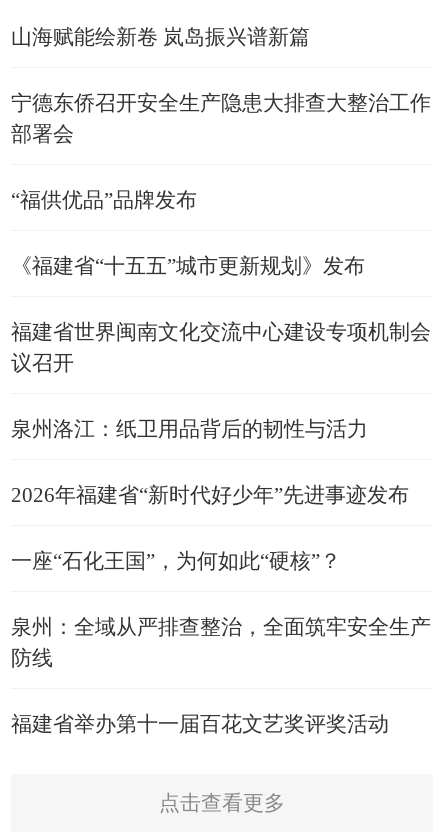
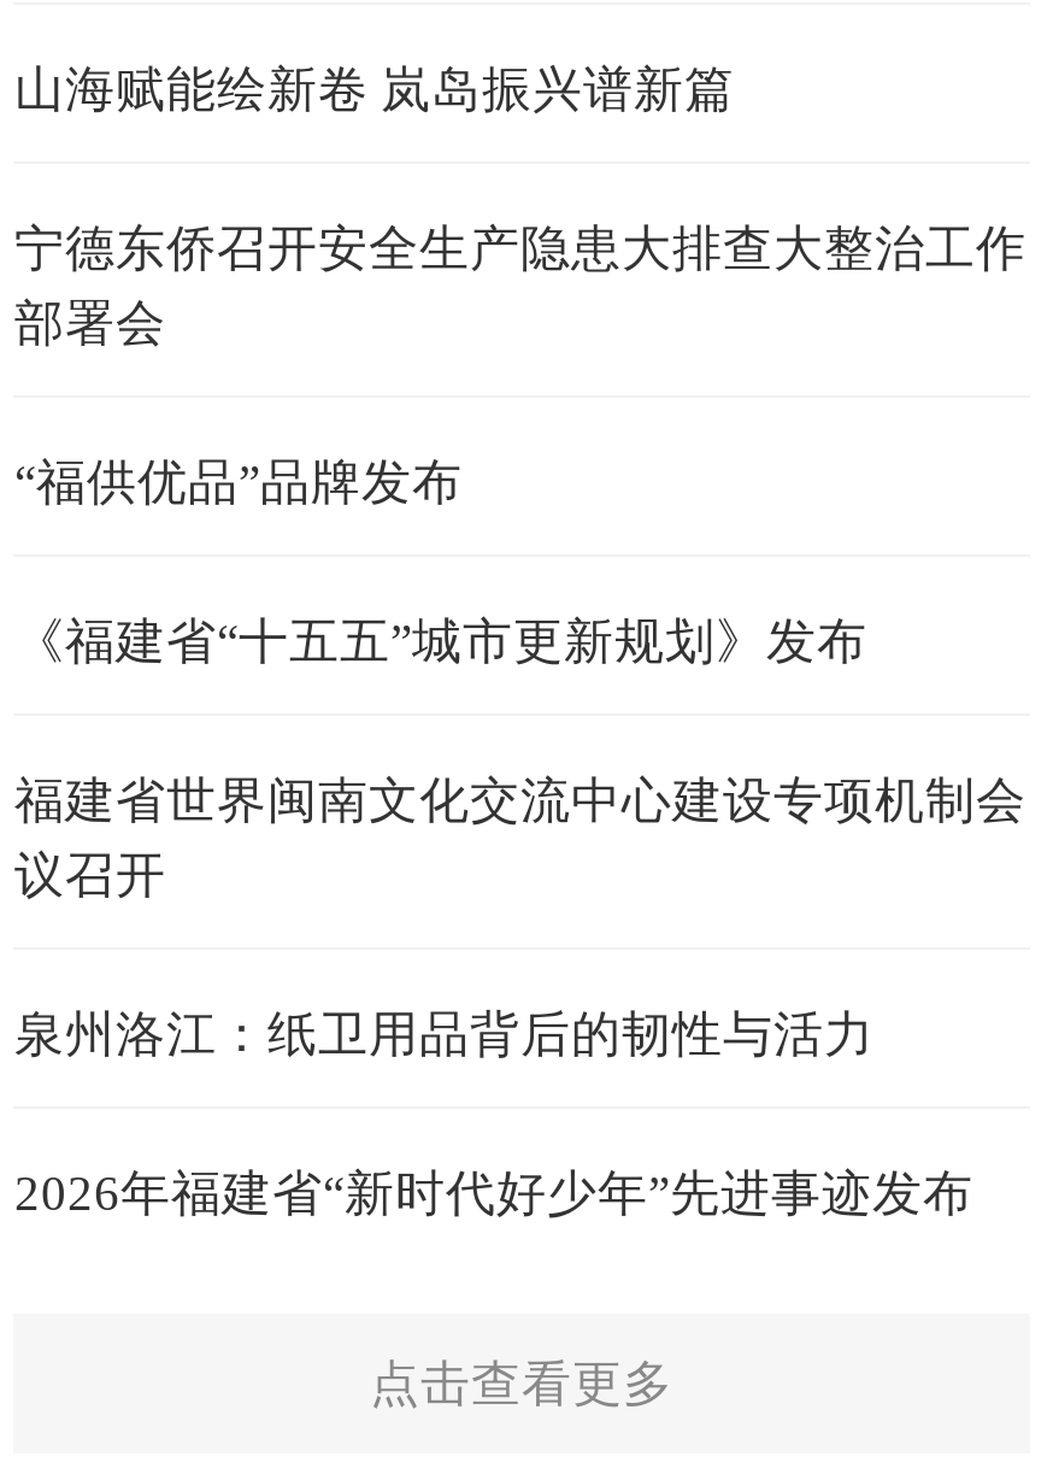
- 一座“石化王国”，为何如此“硬核”？
- 泉州：全域从严排查整治，全面筑牢安全生产
- 防线
- 福建省举办第十一届百花文艺奖评奖活动
